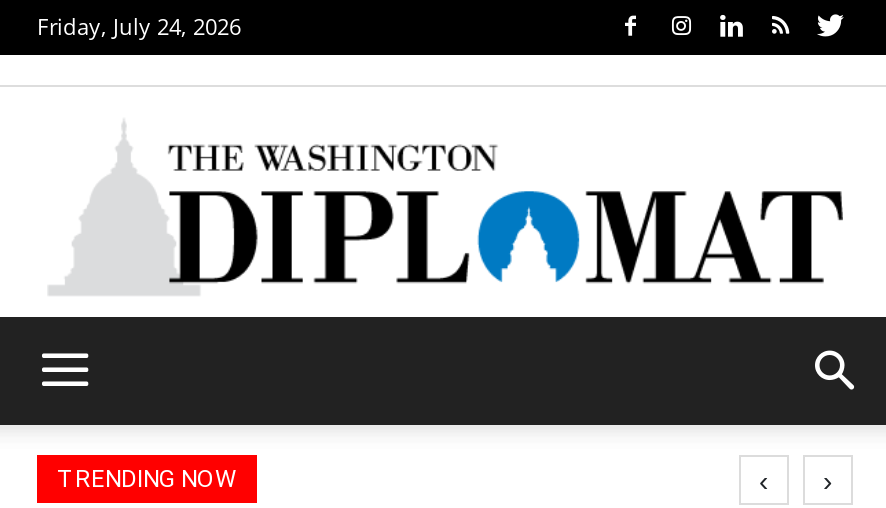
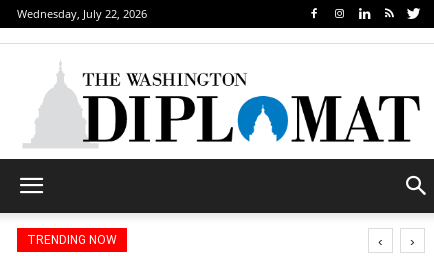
- Friday, July 24, 2026
+ Wednesday, July 22, 2026
